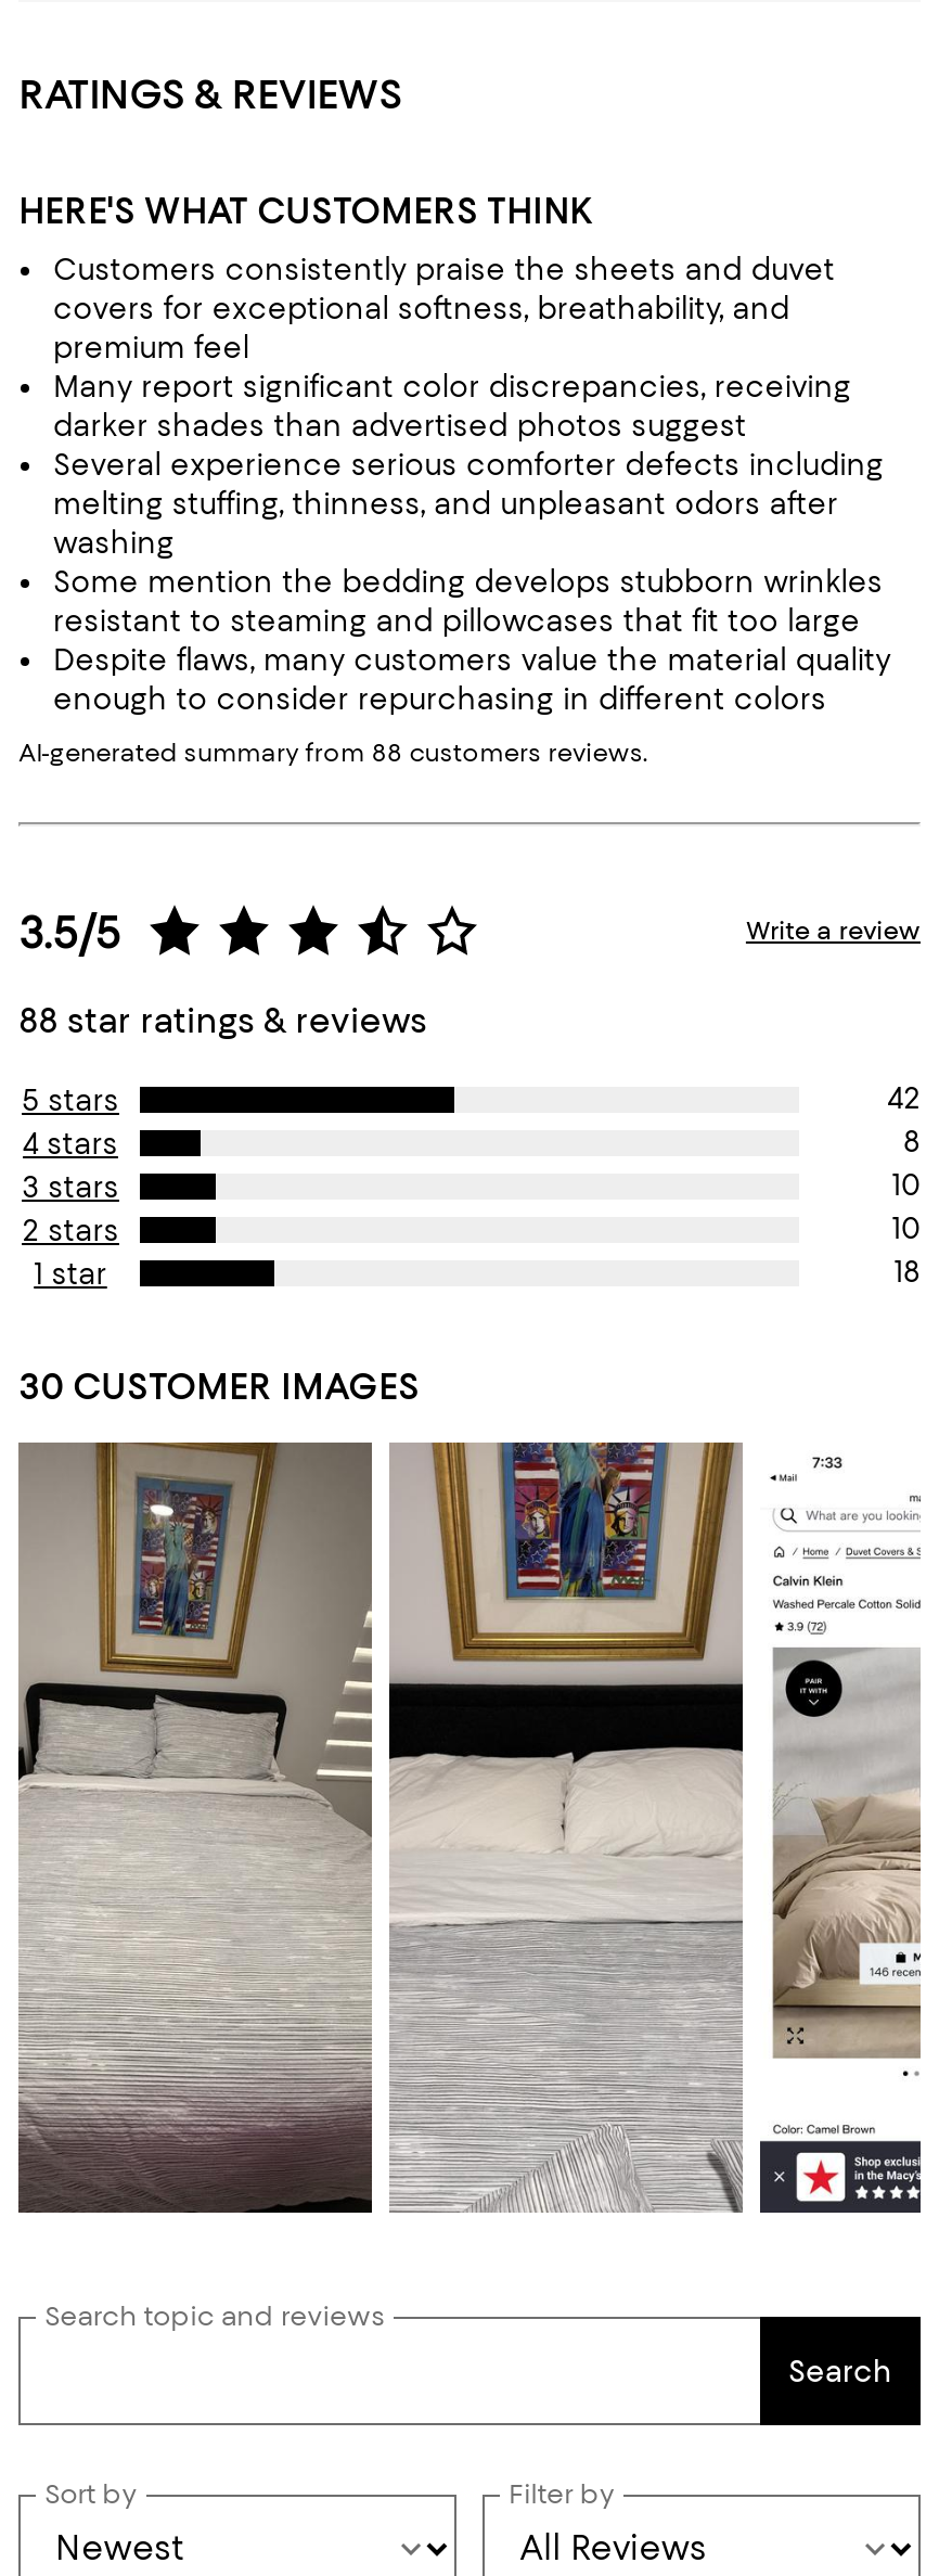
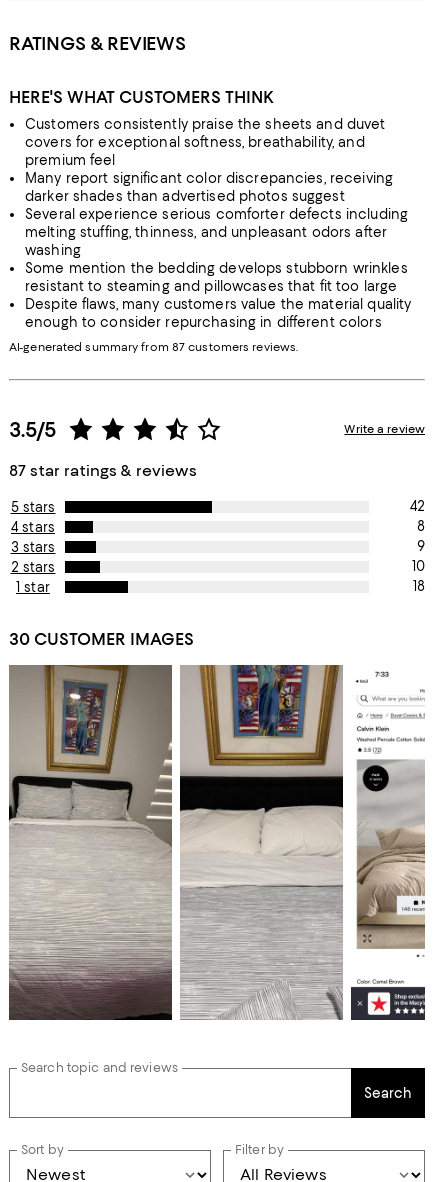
- AI-generated summary from 88 customers reviews.
+ AI-generated summary from 87 customers reviews.

- 88 star ratings & reviews
+ 87 star ratings & reviews

- 10
+ 9
